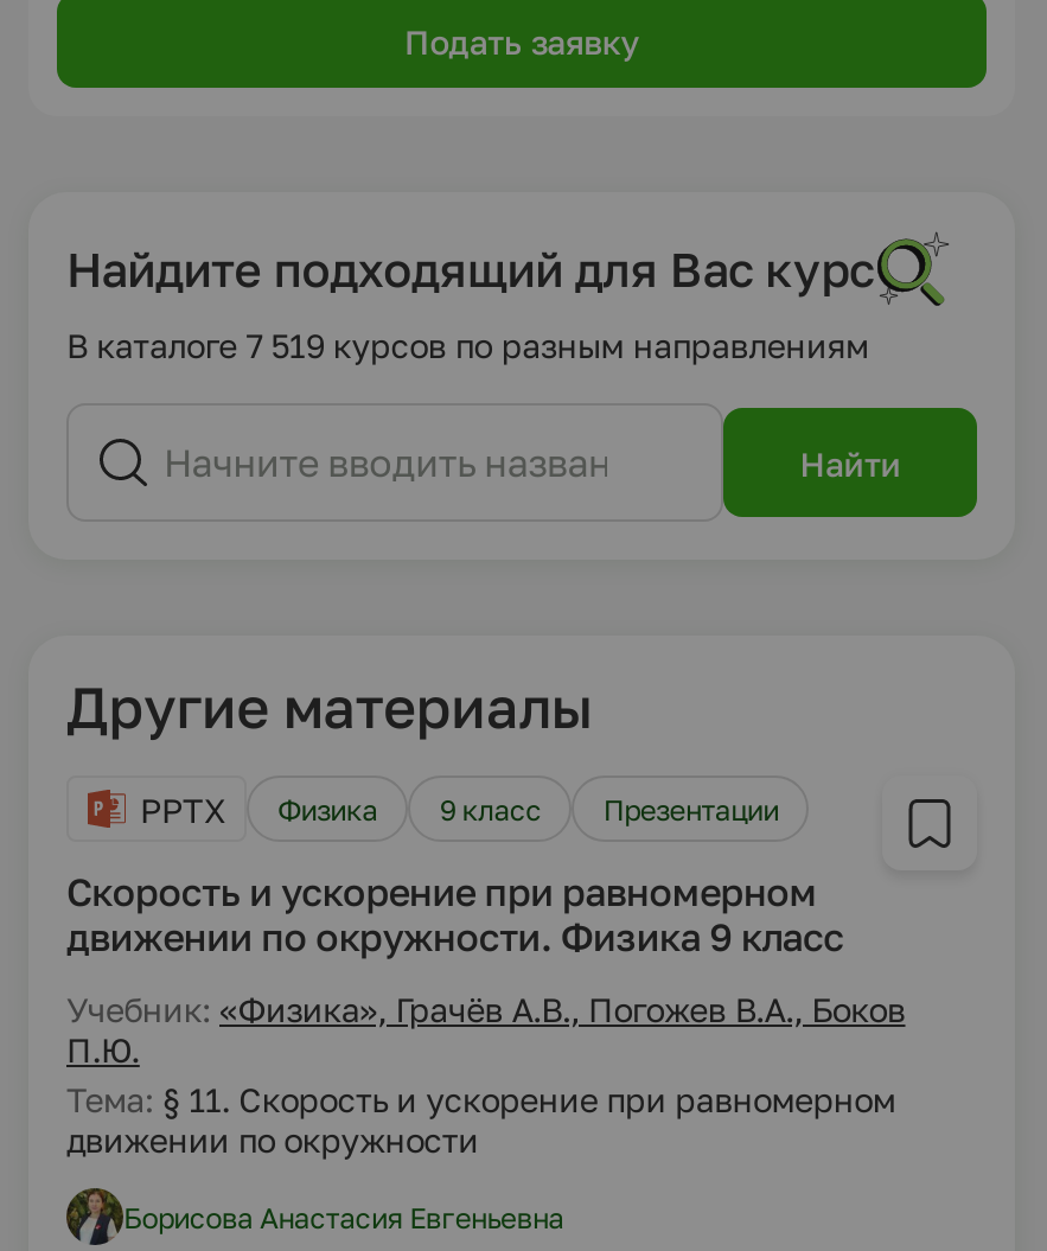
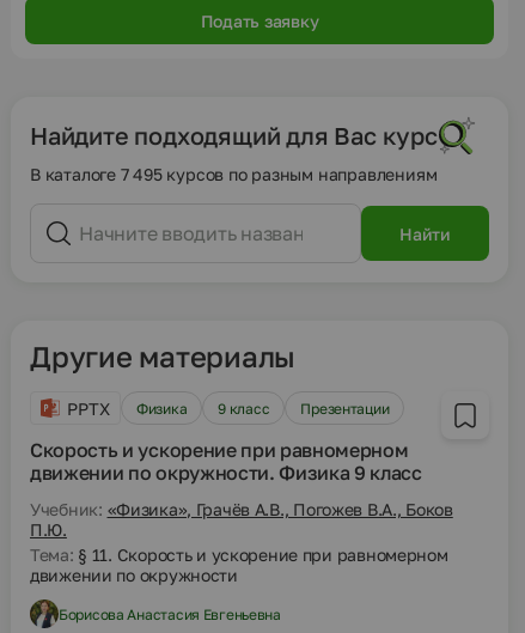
- В каталоге 7 519 курсов по разным направлениям
+ В каталоге 7 495 курсов по разным направлениям
